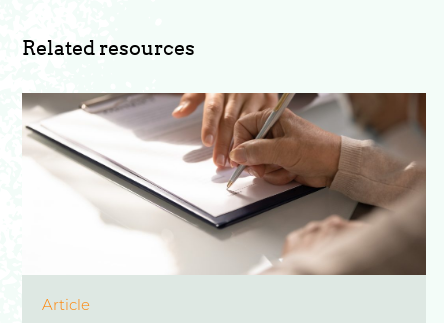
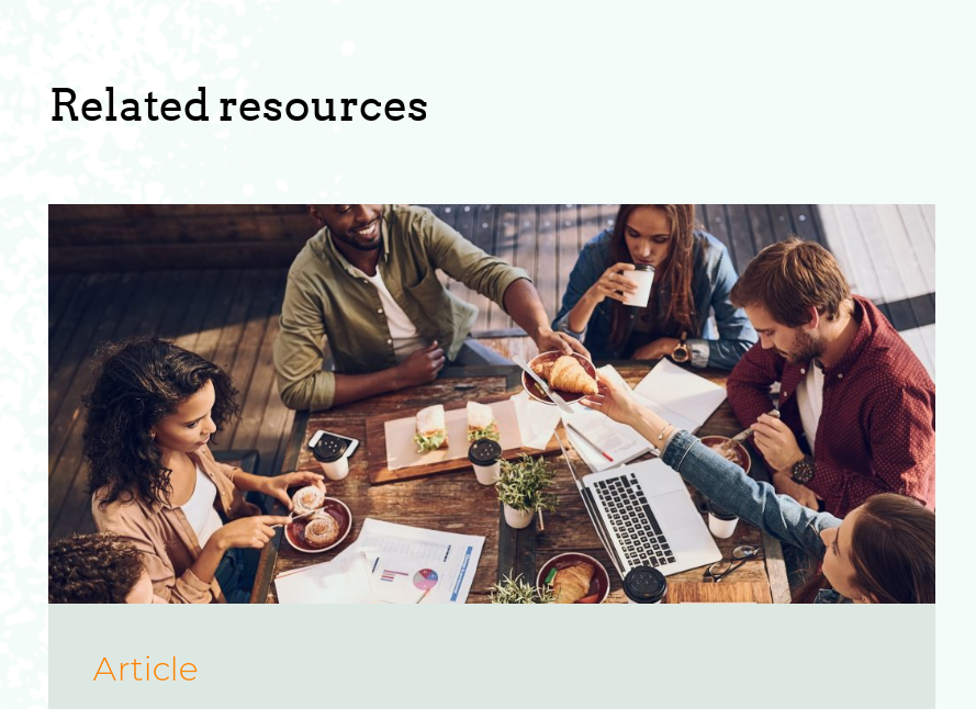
- [image]
+ [image]
